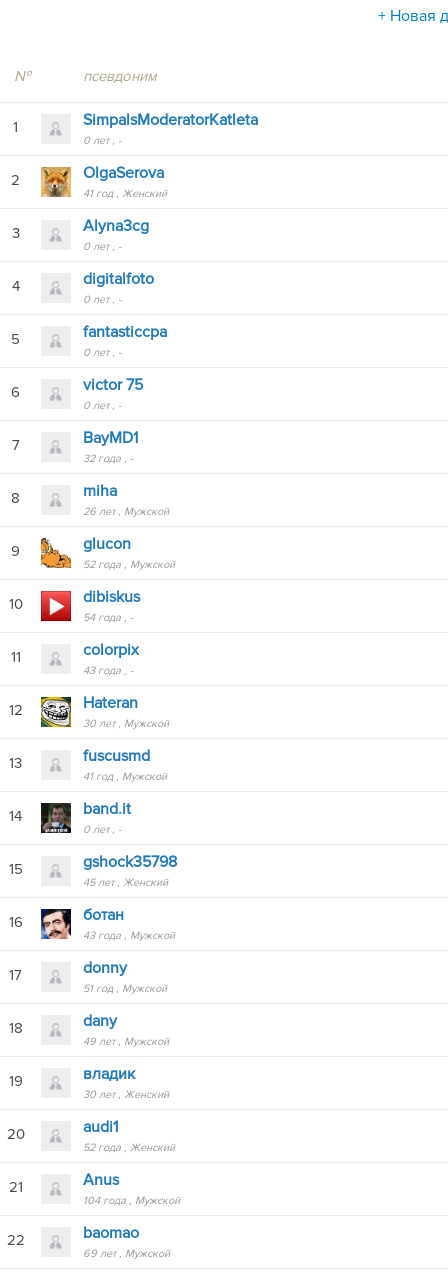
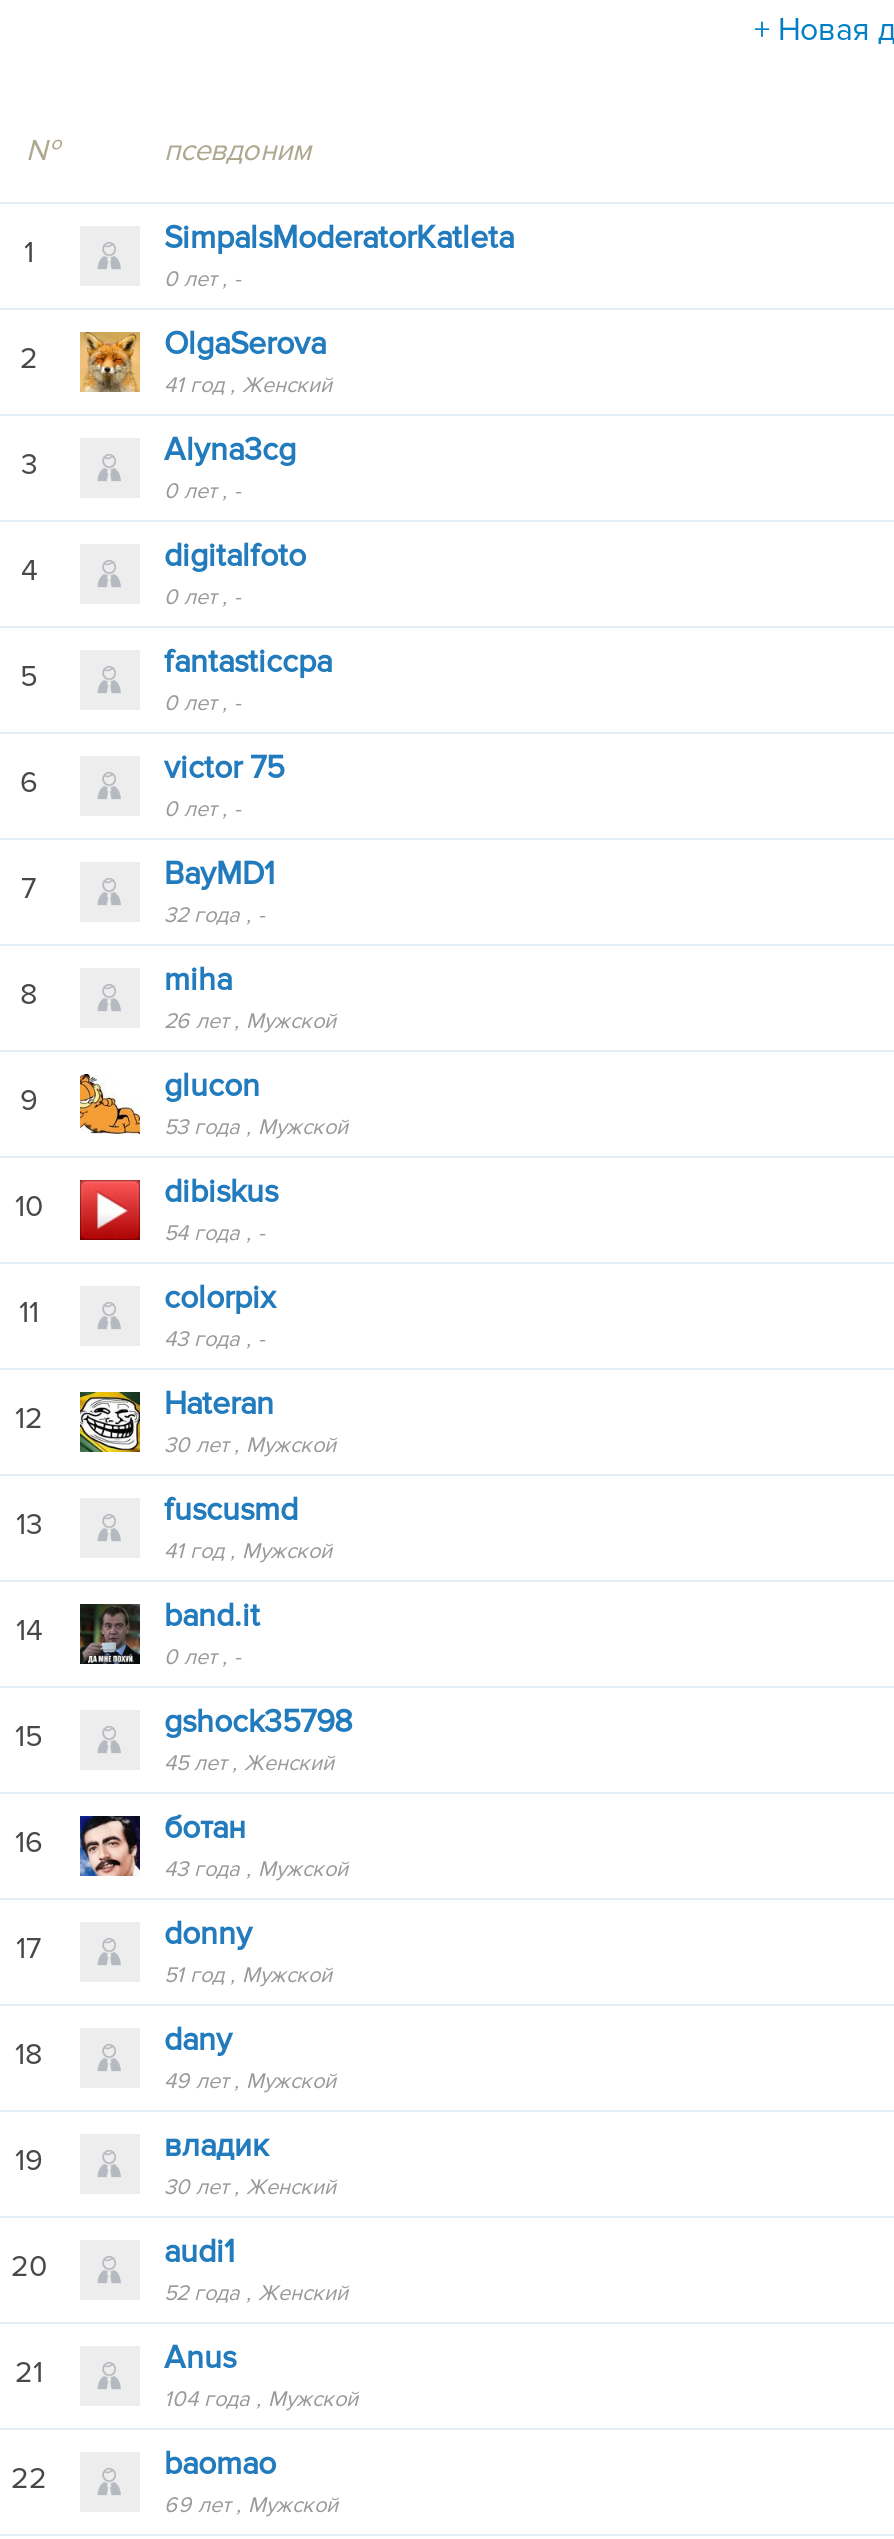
- 52 года Мужской
+ 53 года Мужской
